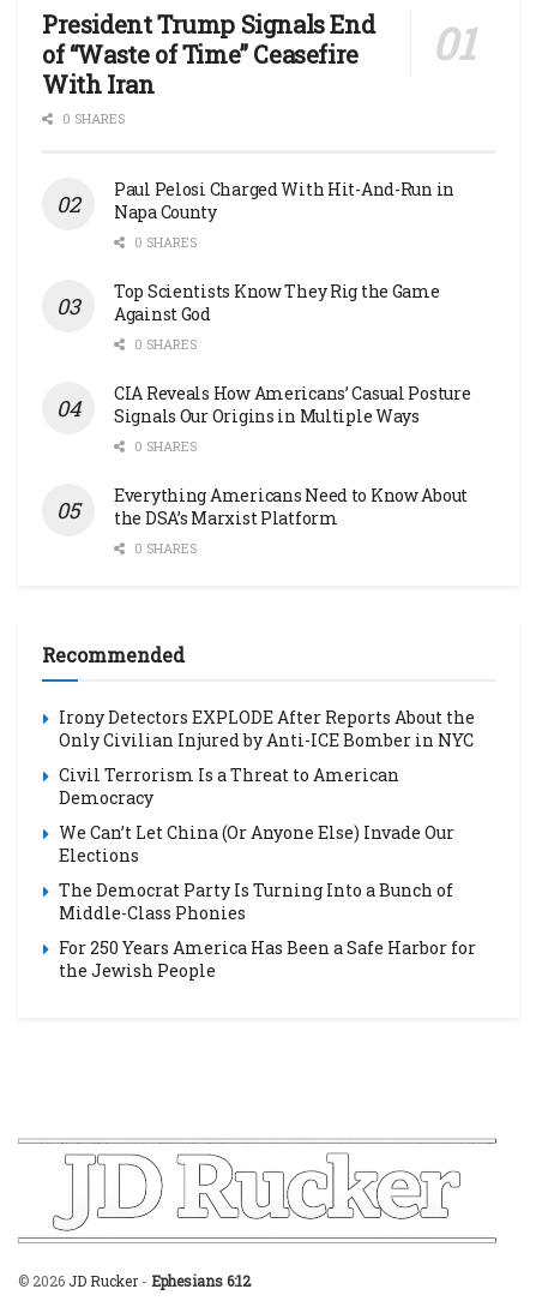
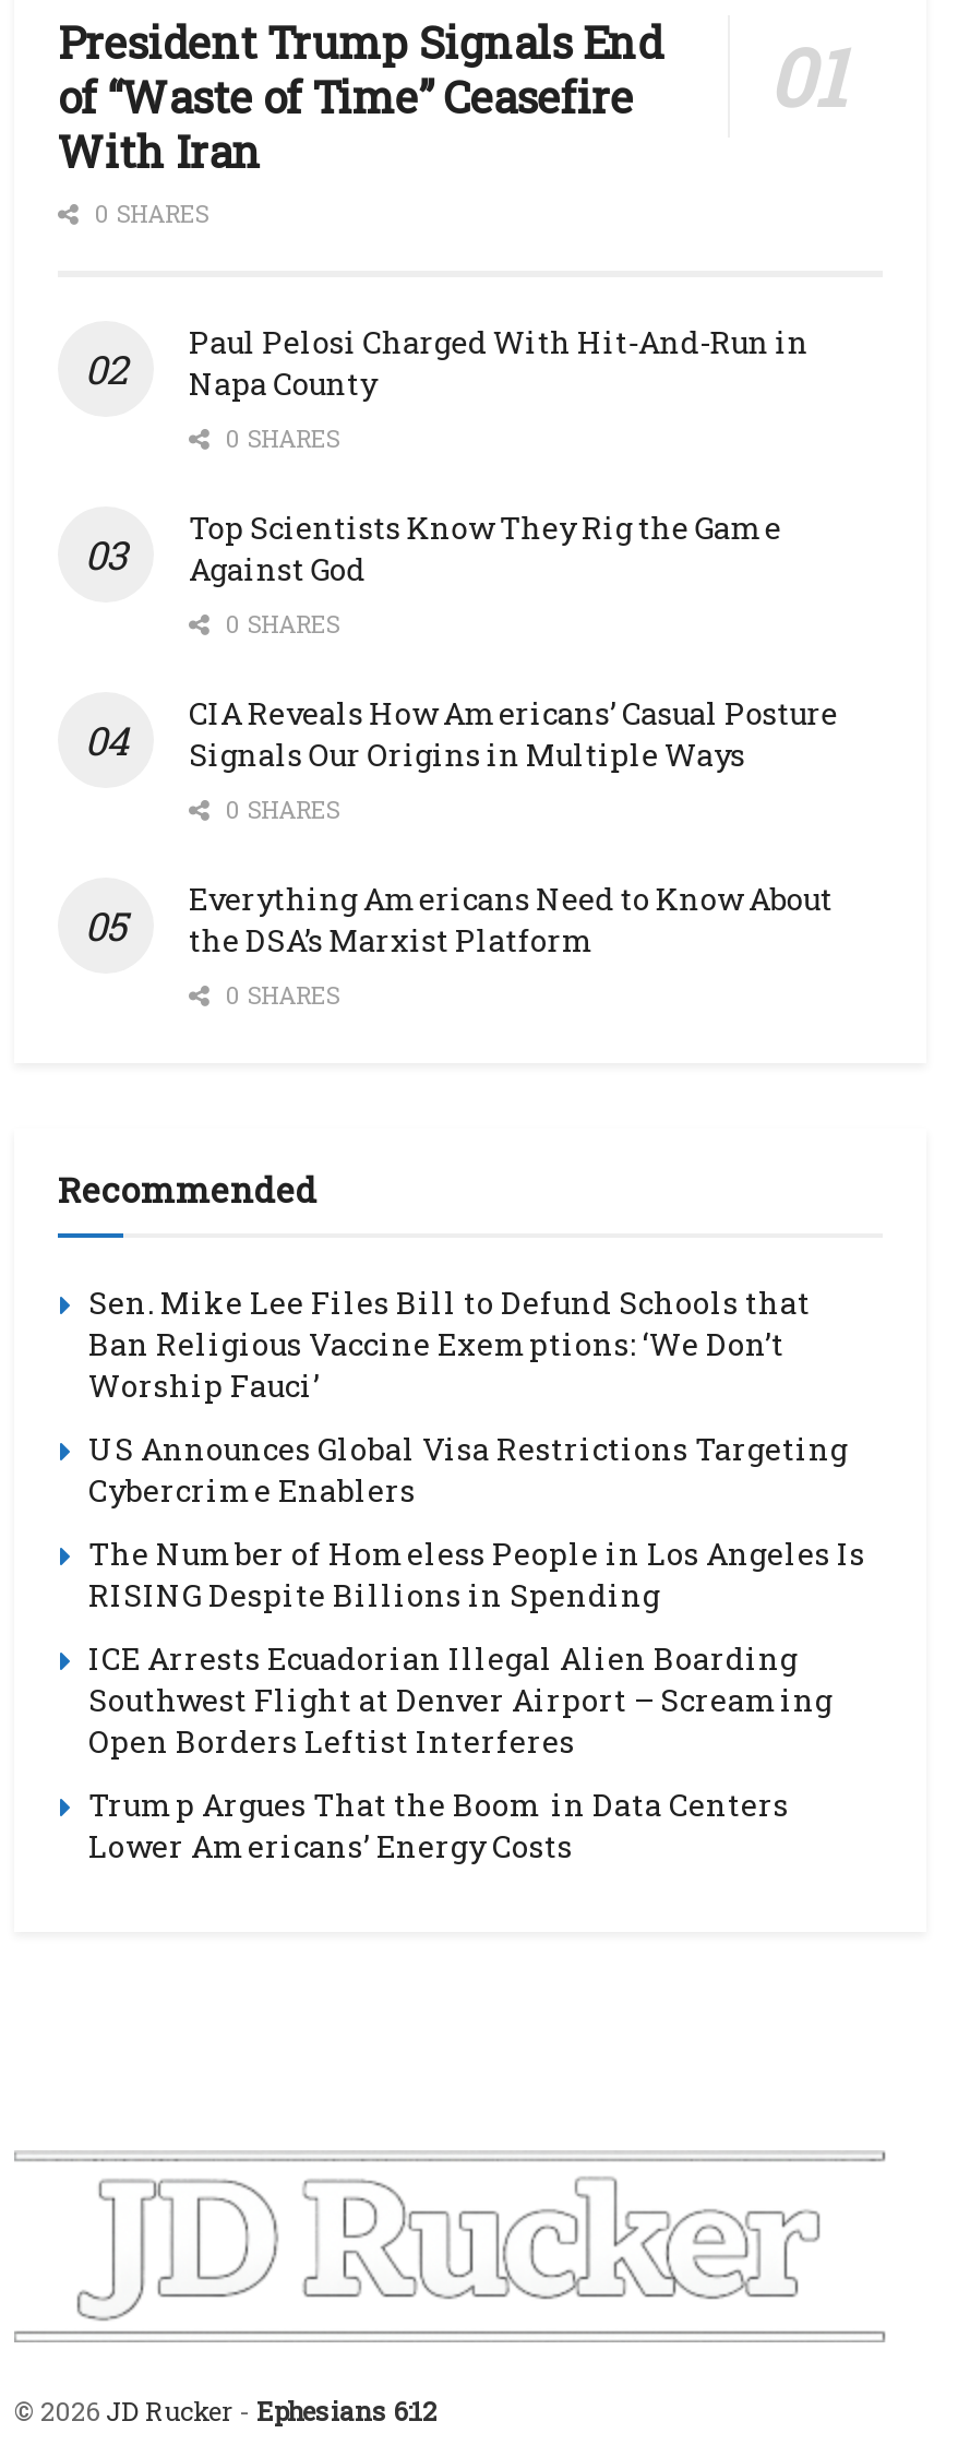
- Irony Detectors EXPLODE After Reports About the
- Only Civilian Injured by Anti-ICE Bomber in NYC
+ Sen. Mike Lee Files Bill to Defund Schools that
+ Ban Religious Vaccine Exemptions: ‘We Don’t
+ Worship Fauci’

- Civil Terrorism Is a Threat to American
- Democracy
+ US Announces Global Visa Restrictions Targeting
+ Cybercrime Enablers

- We Can’t Let China (Or Anyone Else) Invade Our
- Elections
+ The Number of Homeless People in Los Angeles Is
+ RISING Despite Billions in Spending

- The Democrat Party Is Turning Into a Bunch of
- Middle-Class Phonies
+ ICE Arrests Ecuadorian Illegal Alien Boarding
+ Southwest Flight at Denver Airport – Screaming
+ Open Borders Leftist Interferes

- For 250 Years America Has Been a Safe Harbor for
- the Jewish People
+ Trump Argues That the Boom in Data Centers
+ Lower Americans’ Energy Costs
